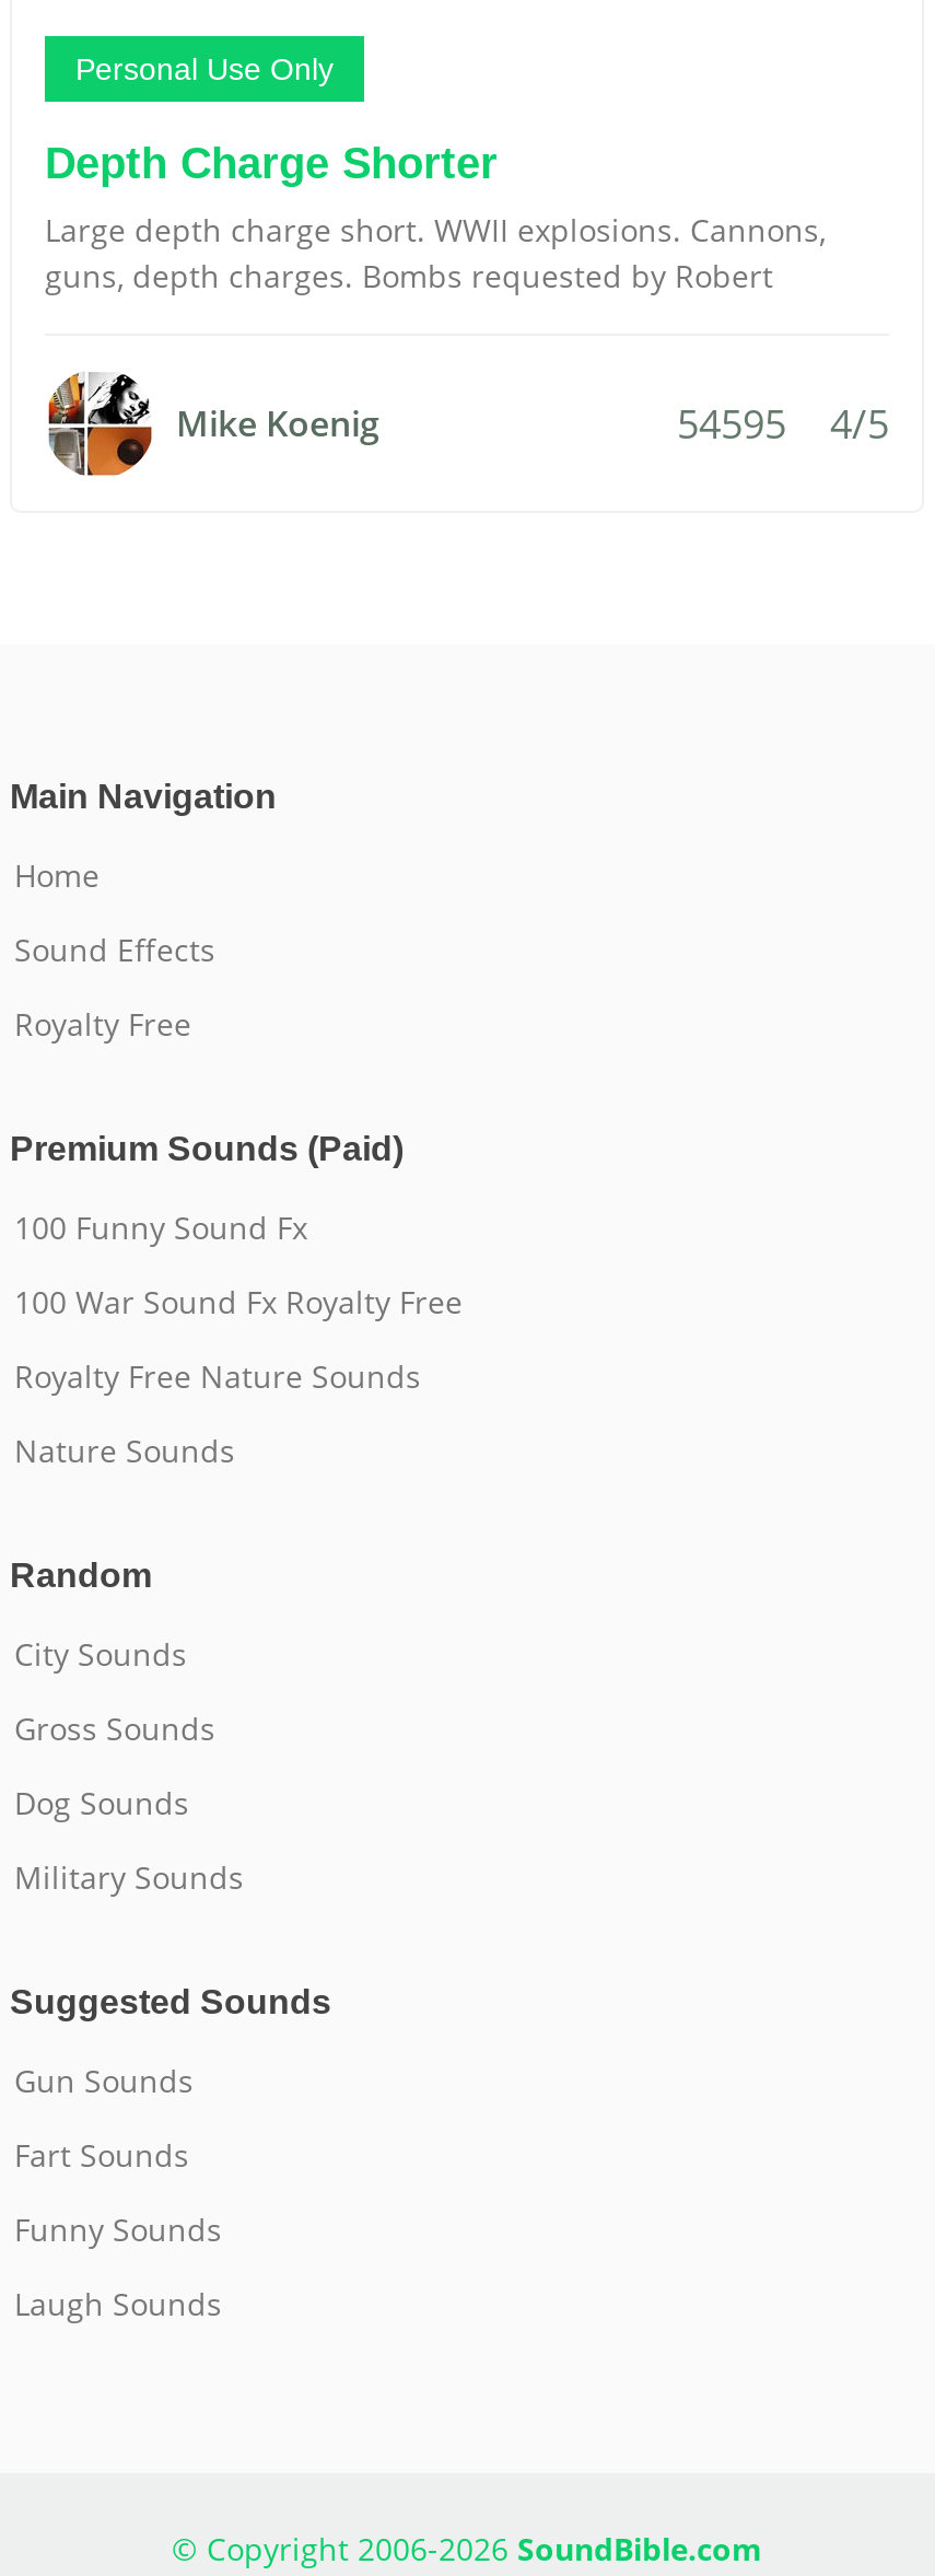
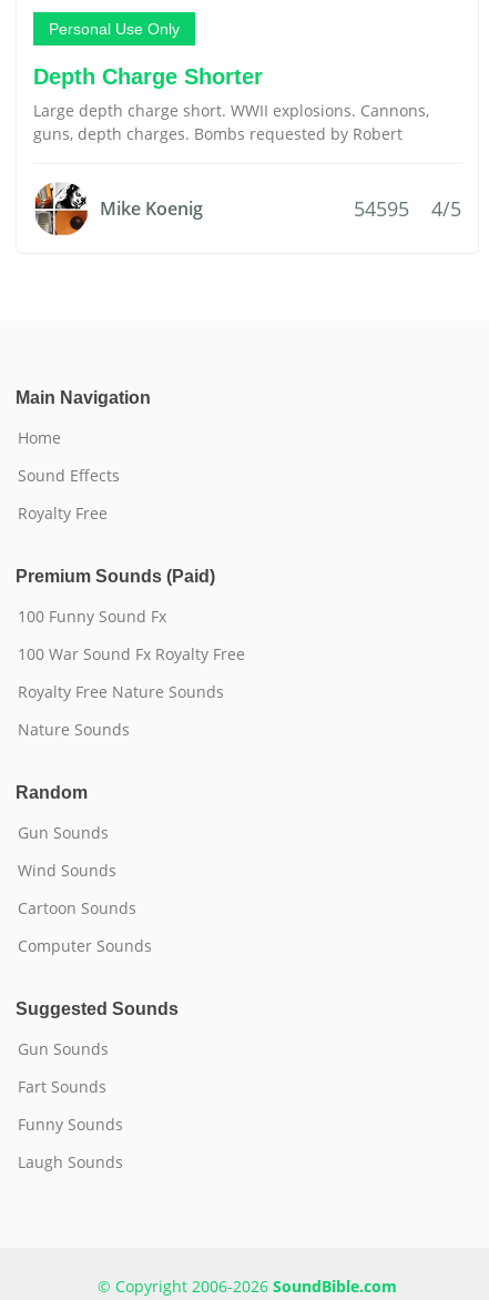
- City Sounds
+ Gun Sounds

- Gross Sounds
+ Wind Sounds

- Dog Sounds
+ Cartoon Sounds

- Military Sounds
+ Computer Sounds
